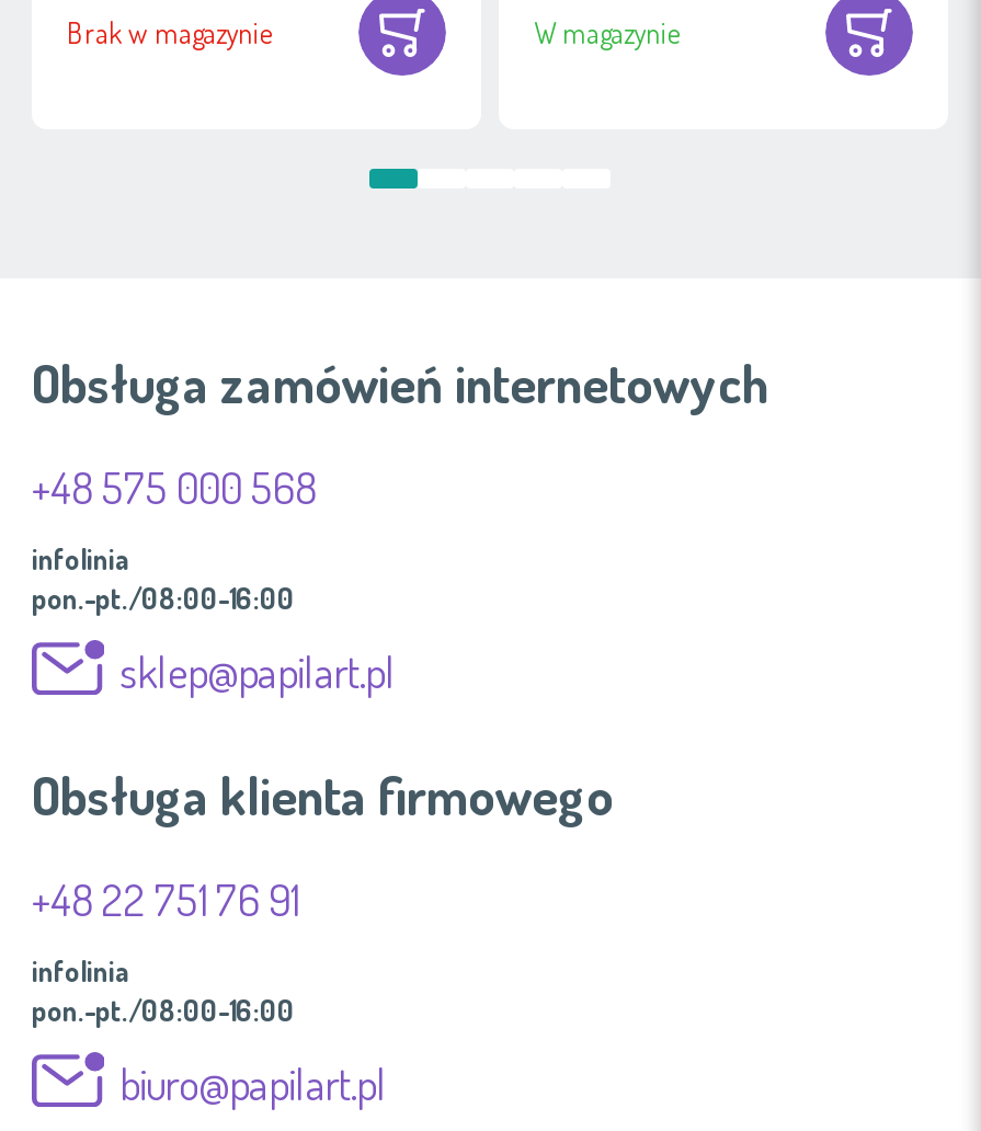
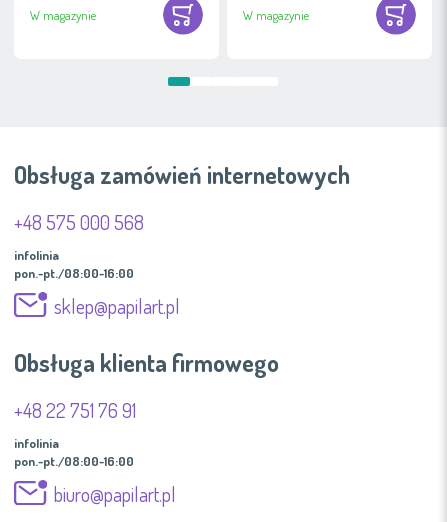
- Brak w magazynie
+ W magazynie
